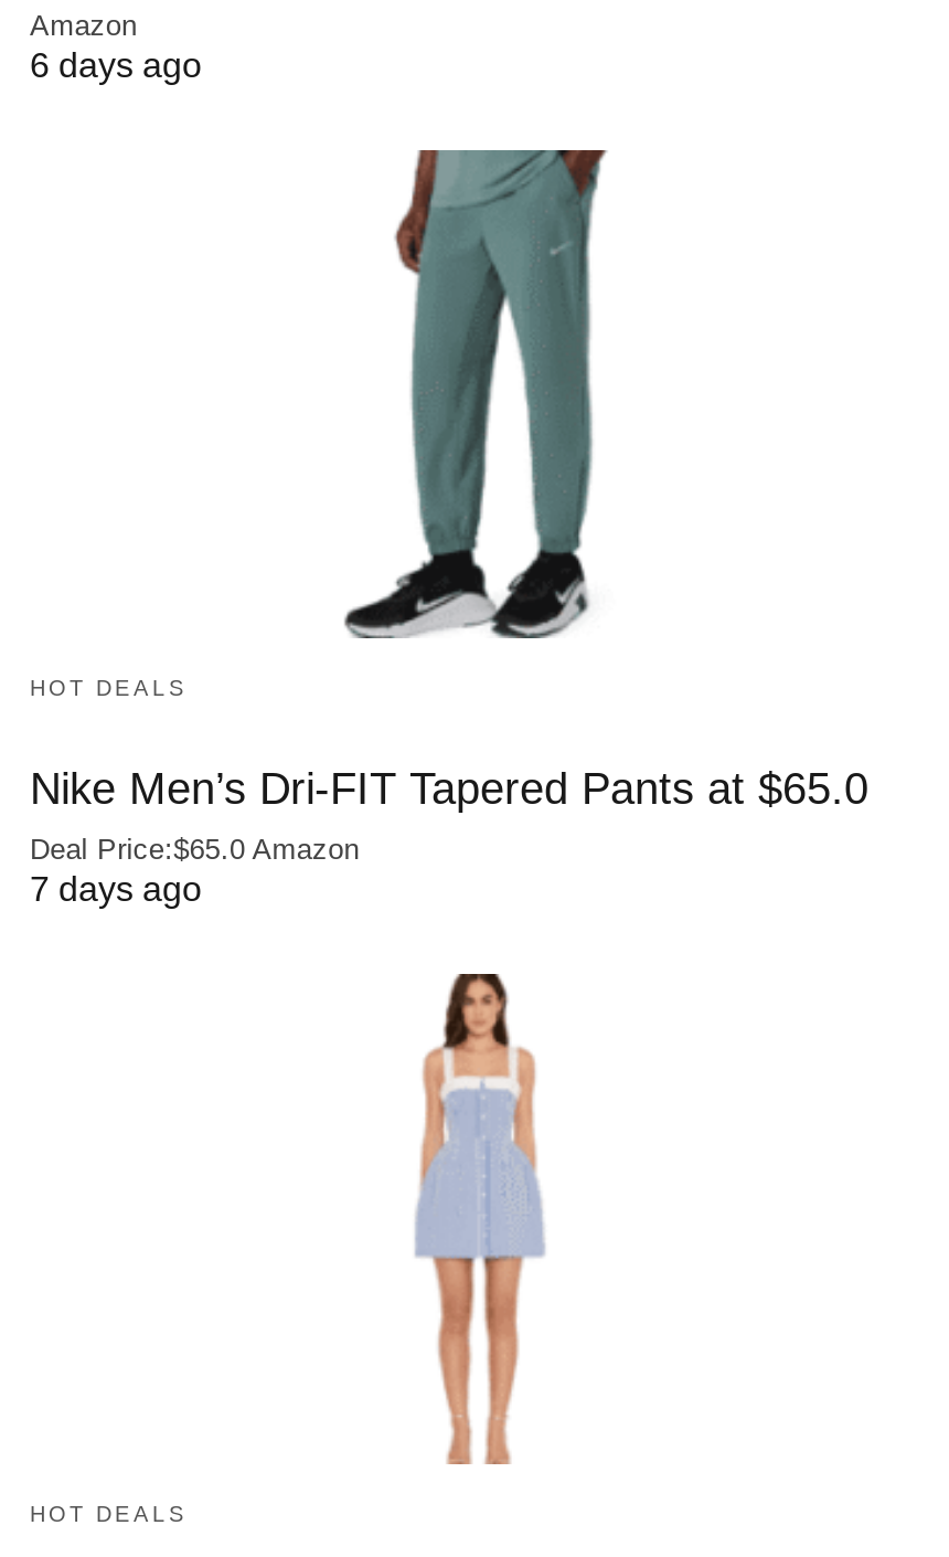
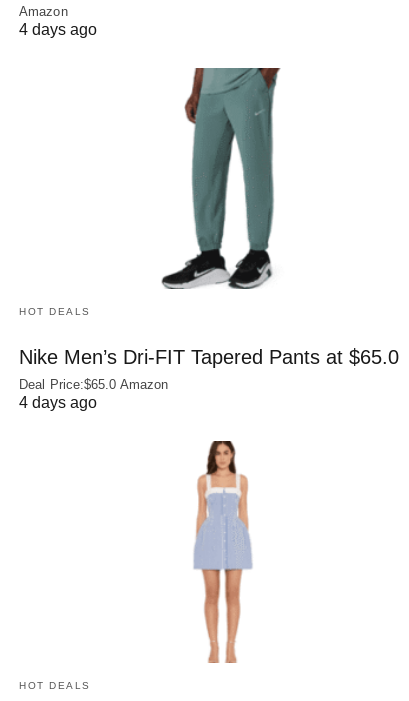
- 6 days ago
+ 4 days ago

- 7 days ago
+ 4 days ago
